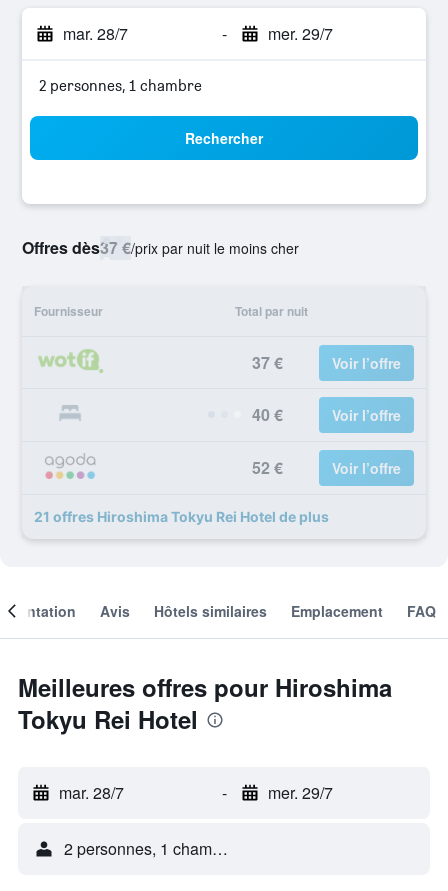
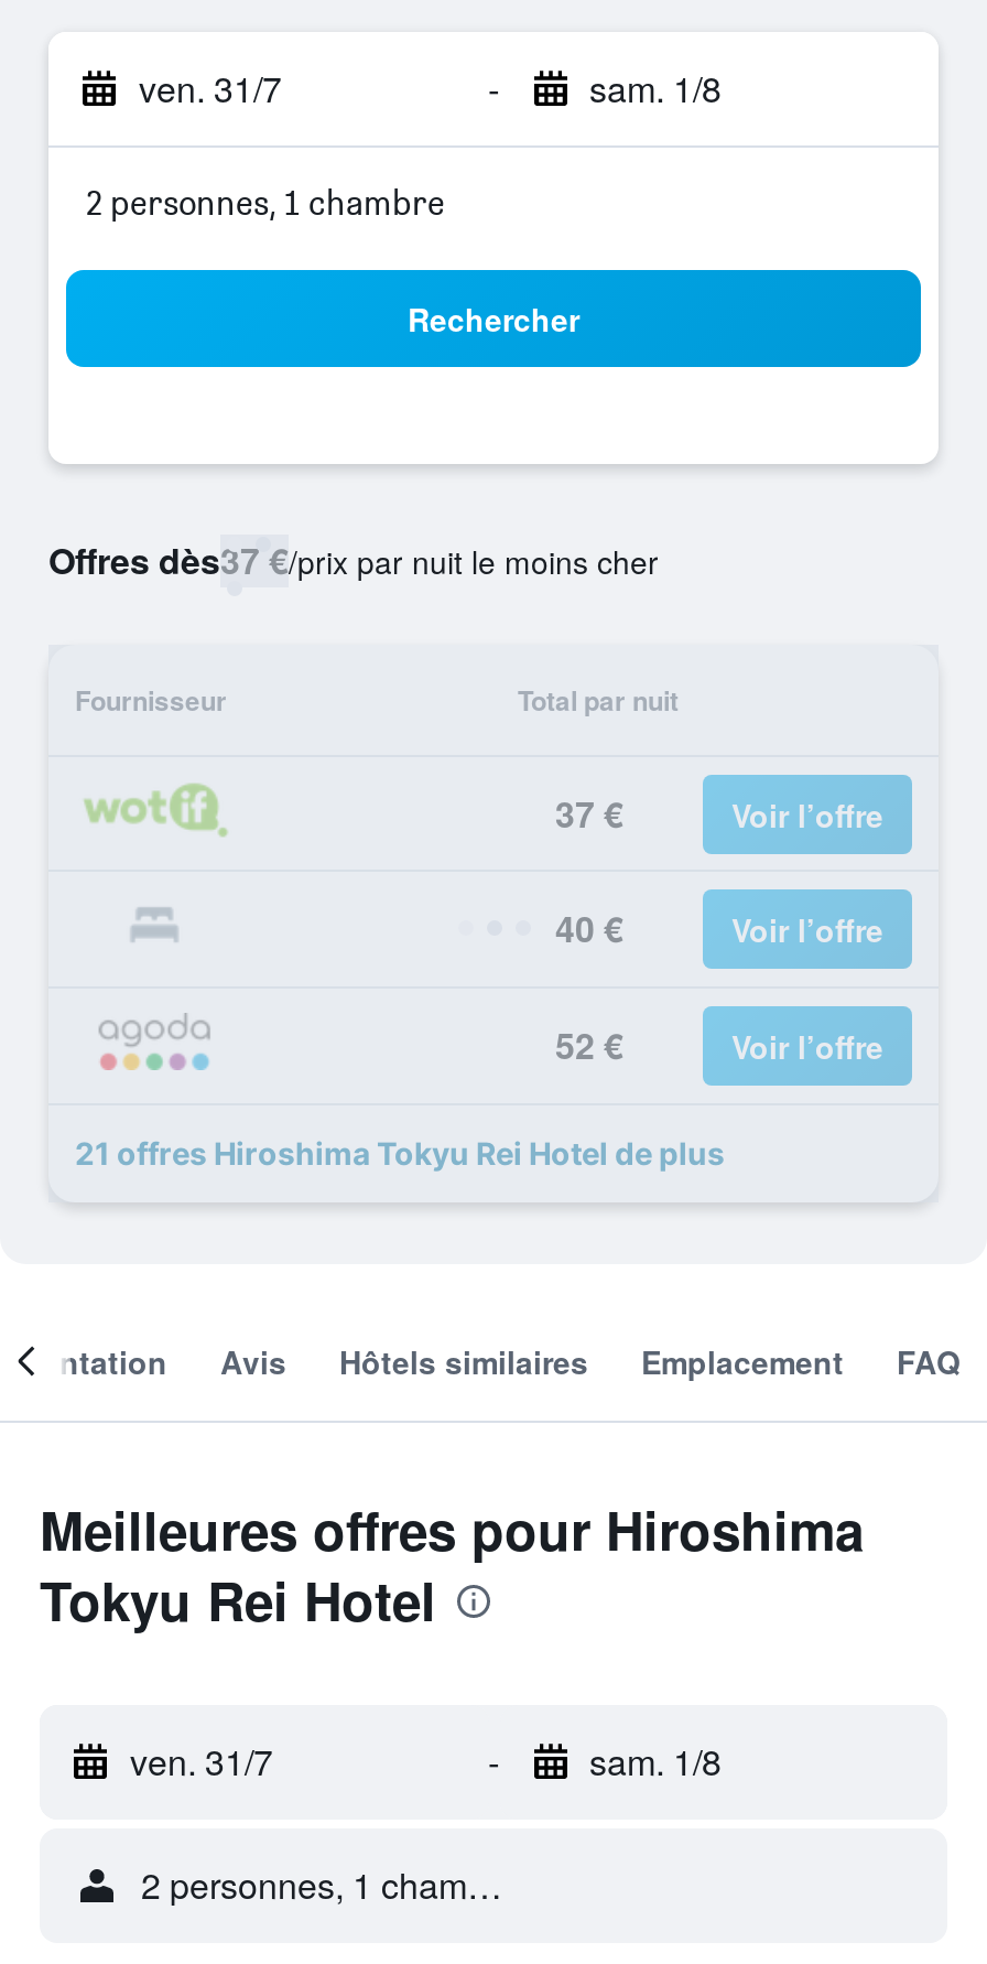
- mar. 28/7
+ ven. 31/7

- mer. 29/7
+ sam. 1/8

- mar. 28/7
+ ven. 31/7

- mer. 29/7
+ sam. 1/8
